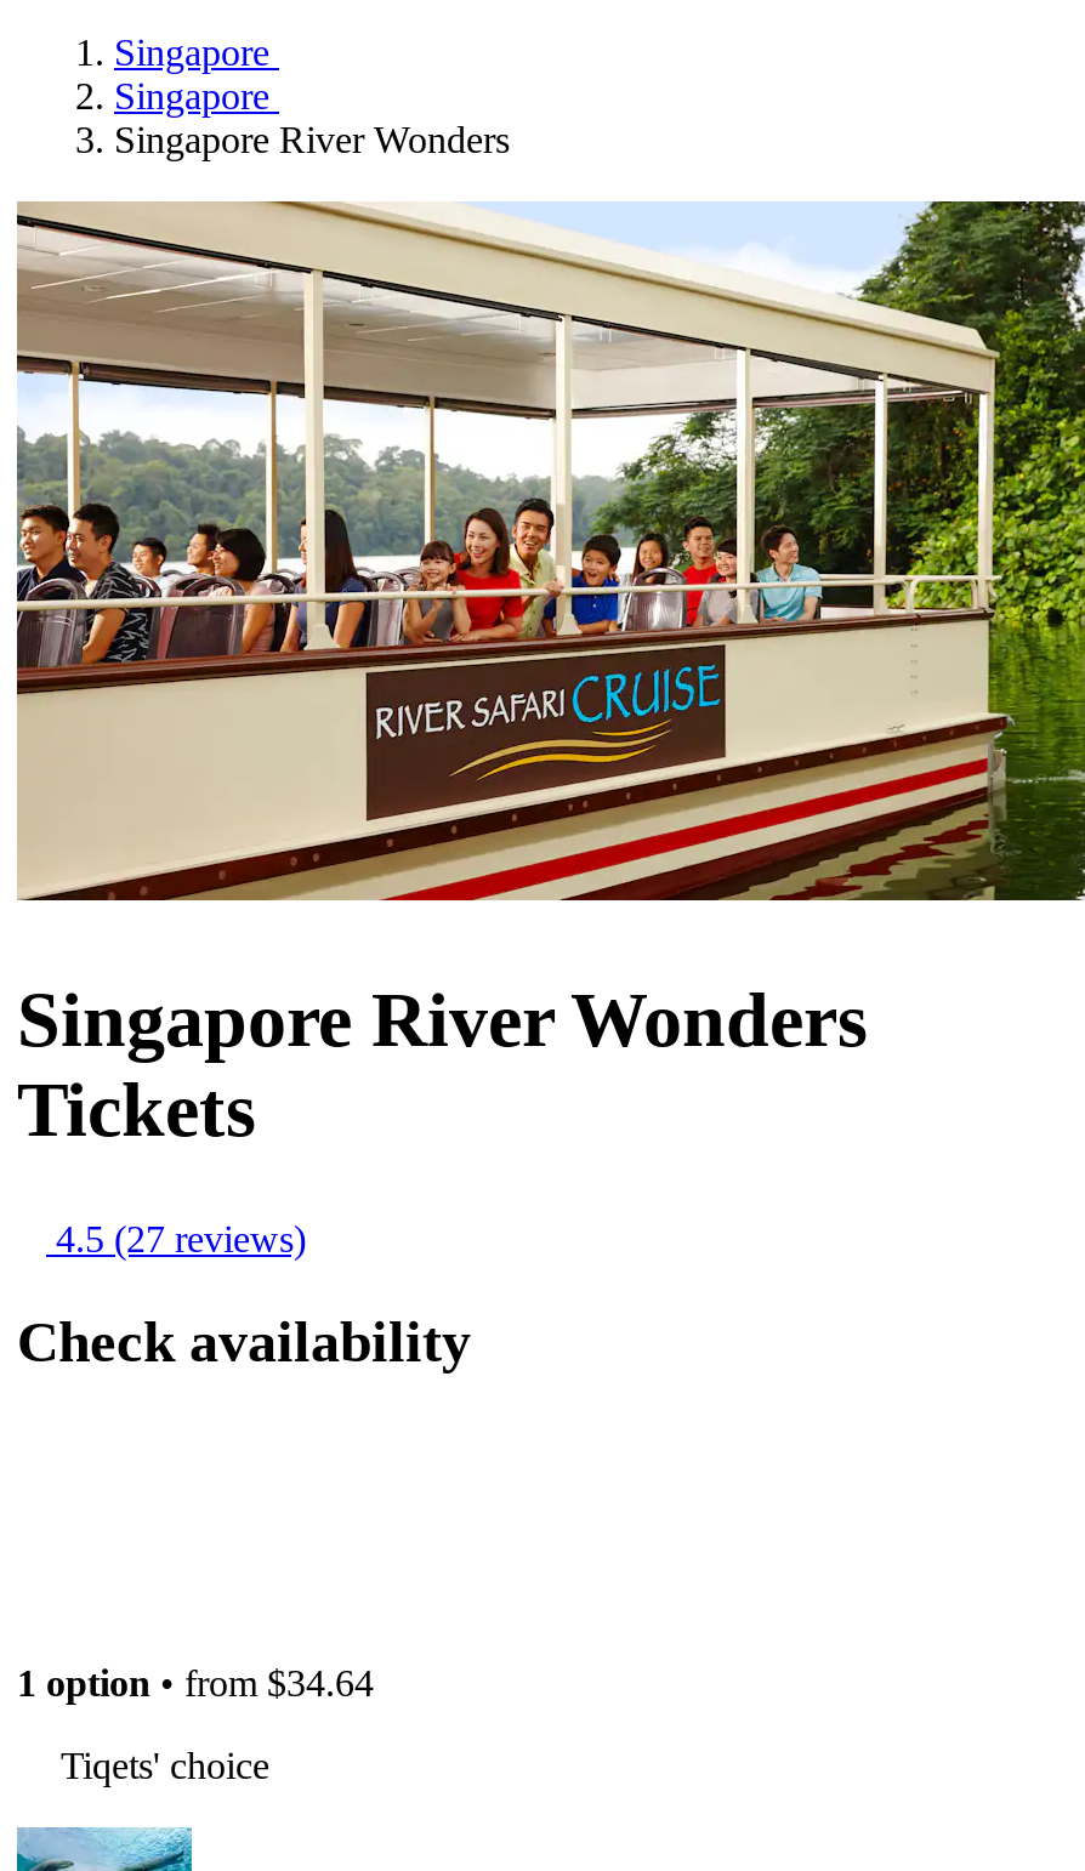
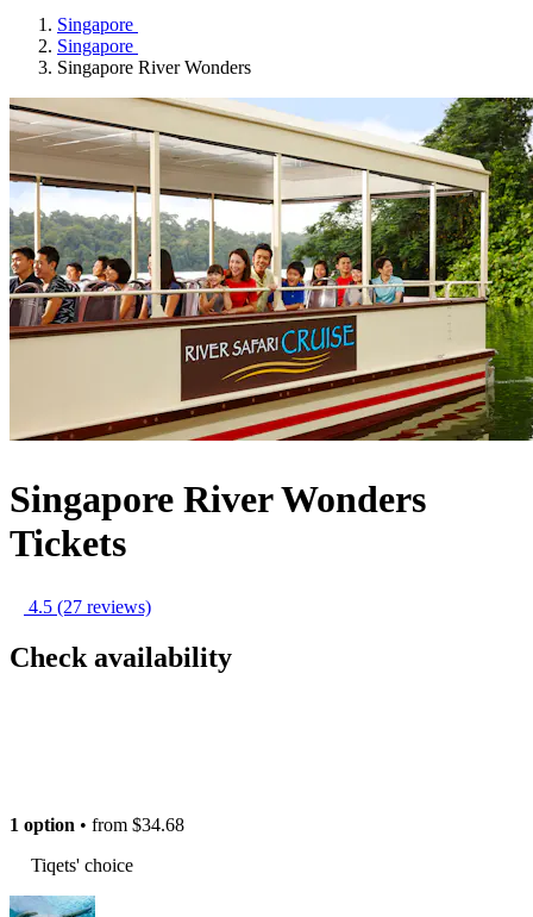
- 1 option • from $34.64
+ 1 option • from $34.68
